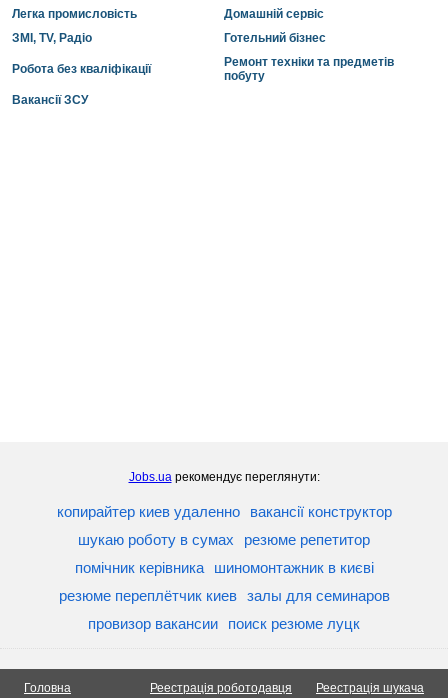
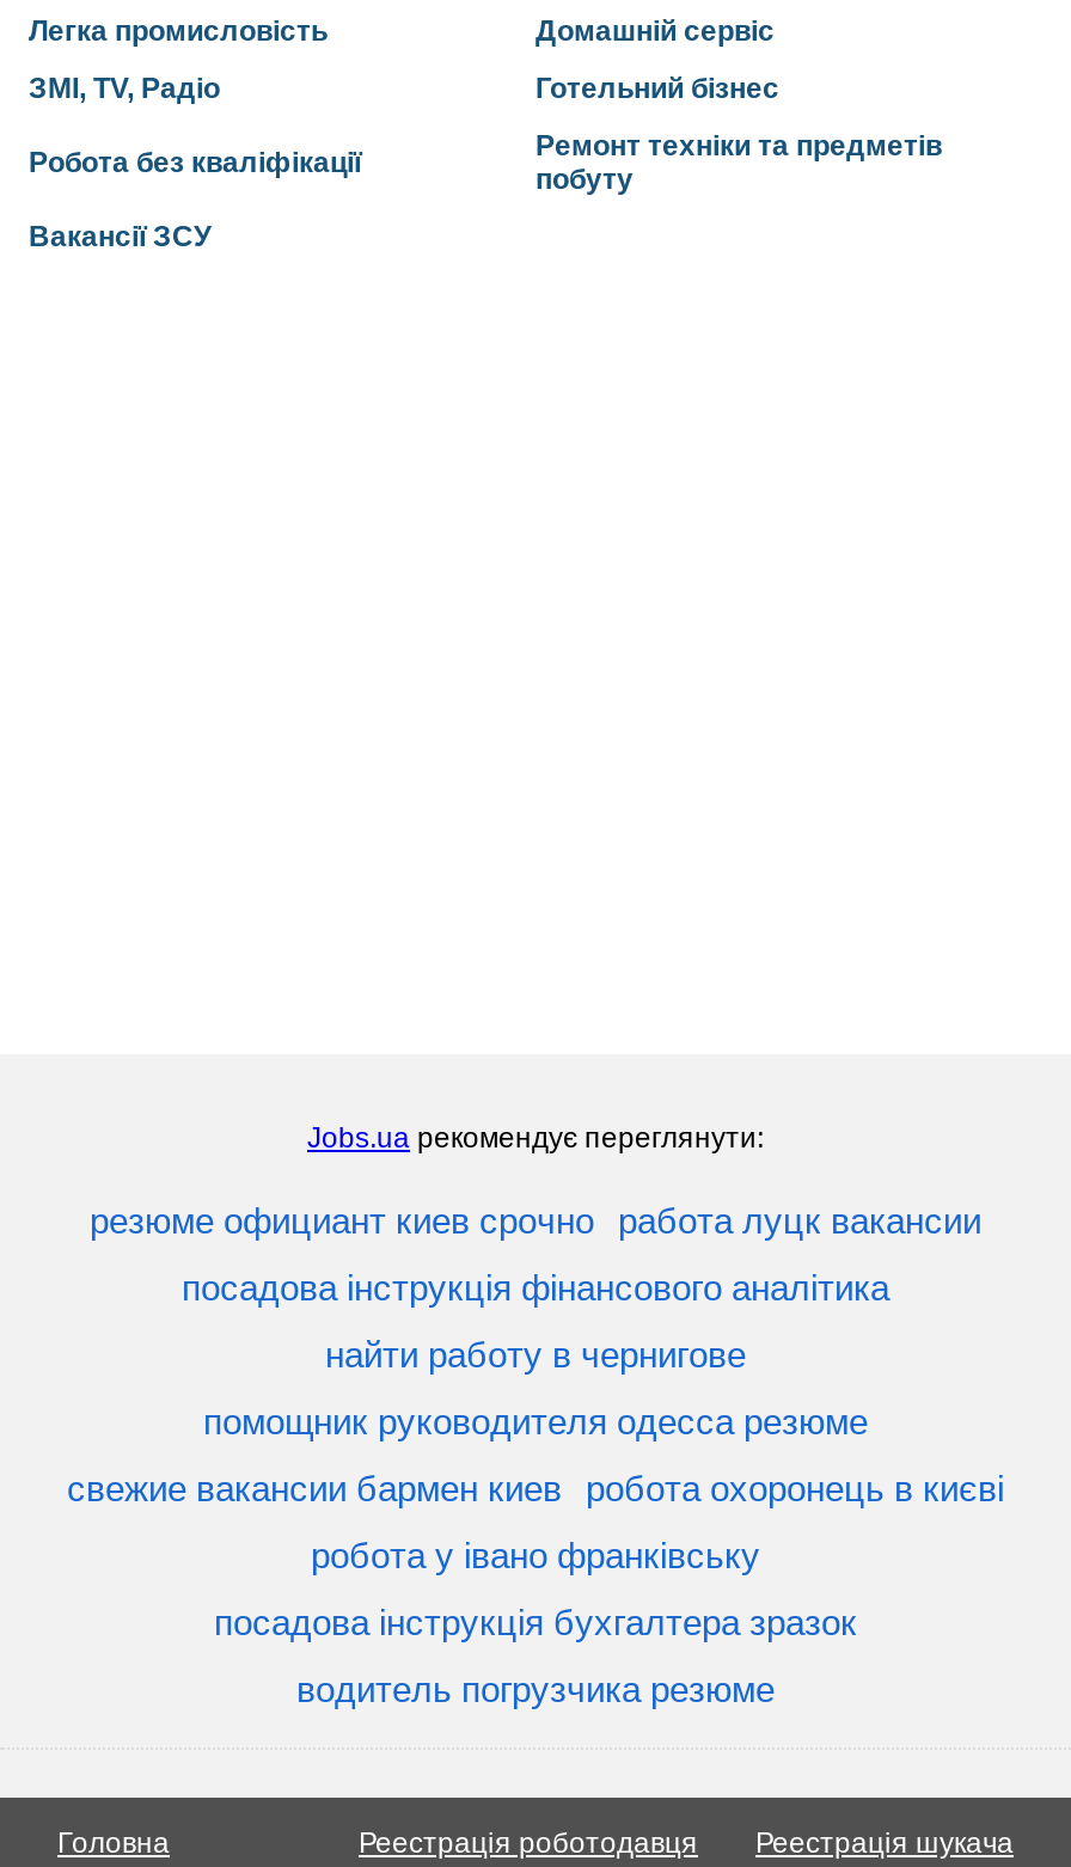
- копирайтер киев удаленно вакансії конструктор
- шукаю роботу в сумах резюме репетитор
- помічник керівника шиномонтажник в києві
- резюме переплётчик киев залы для семинаров
- провизор вакансии поиск резюме луцк
+ резюме официант киев срочно работа луцк вакансии
+ посадова інструкція фінансового аналітика
+ найти работу в чернигове
+ помощник руководителя одесса резюме
+ свежие вакансии бармен киев робота охоронець в києві
+ робота у івано франківську
+ посадова інструкція бухгалтера зразок
+ водитель погрузчика резюме
